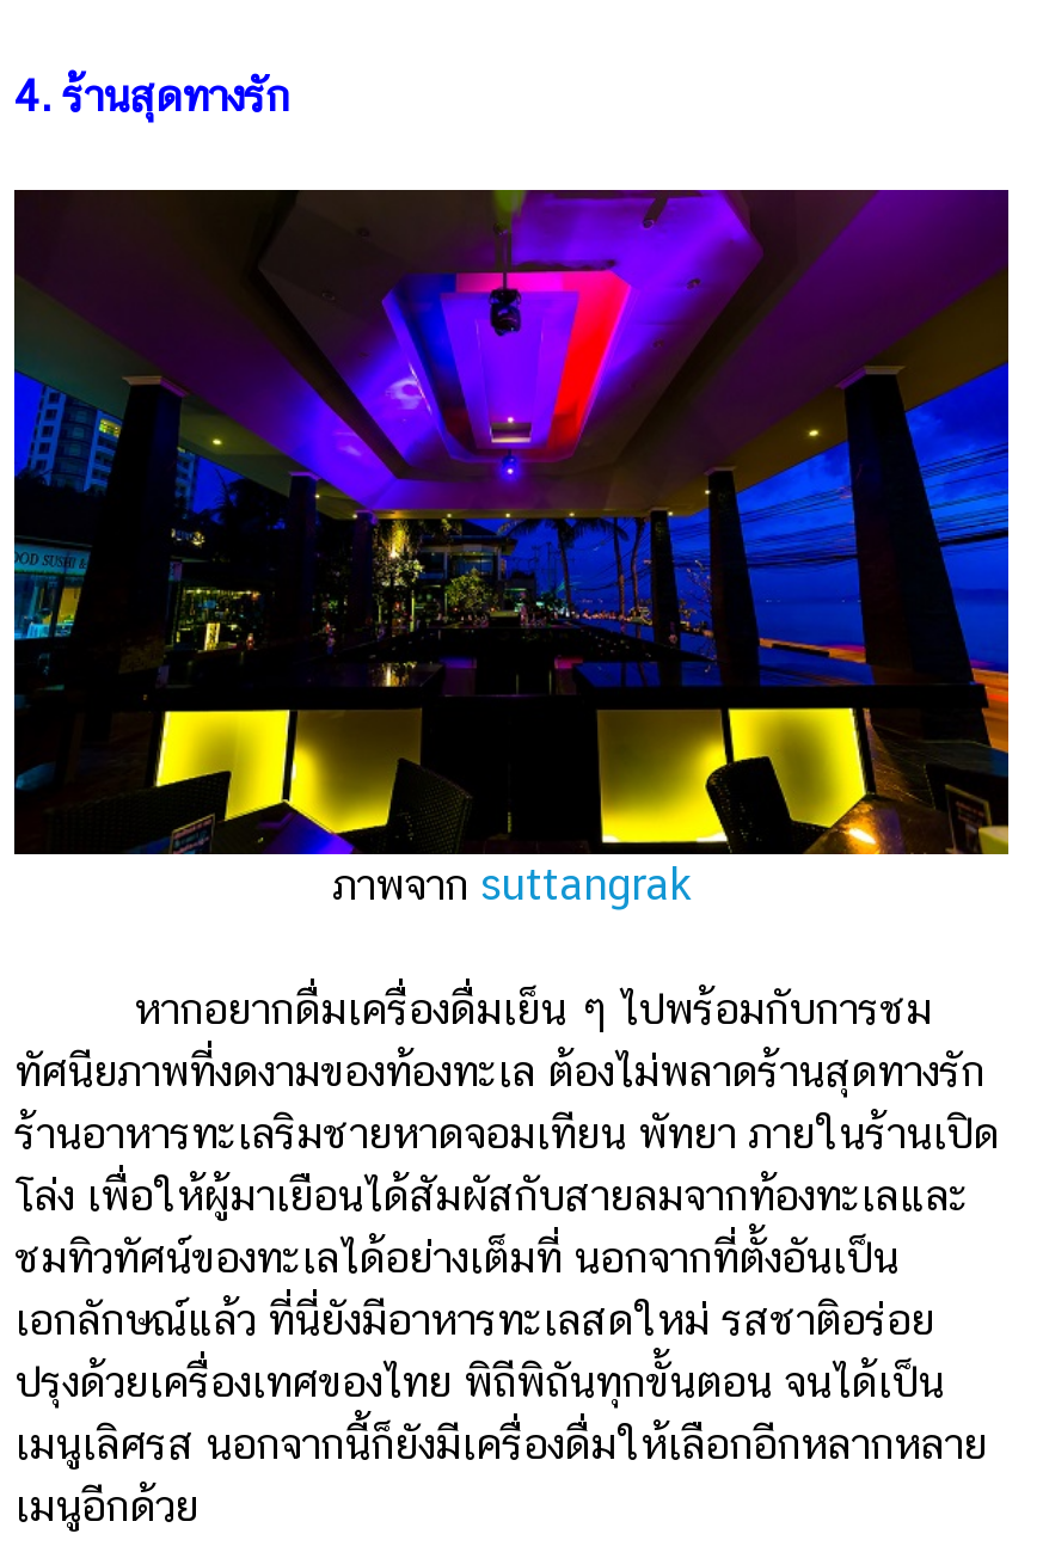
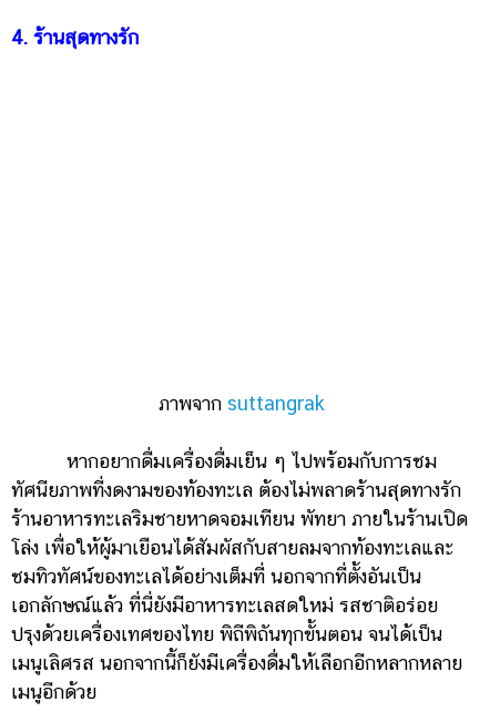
- [image]
